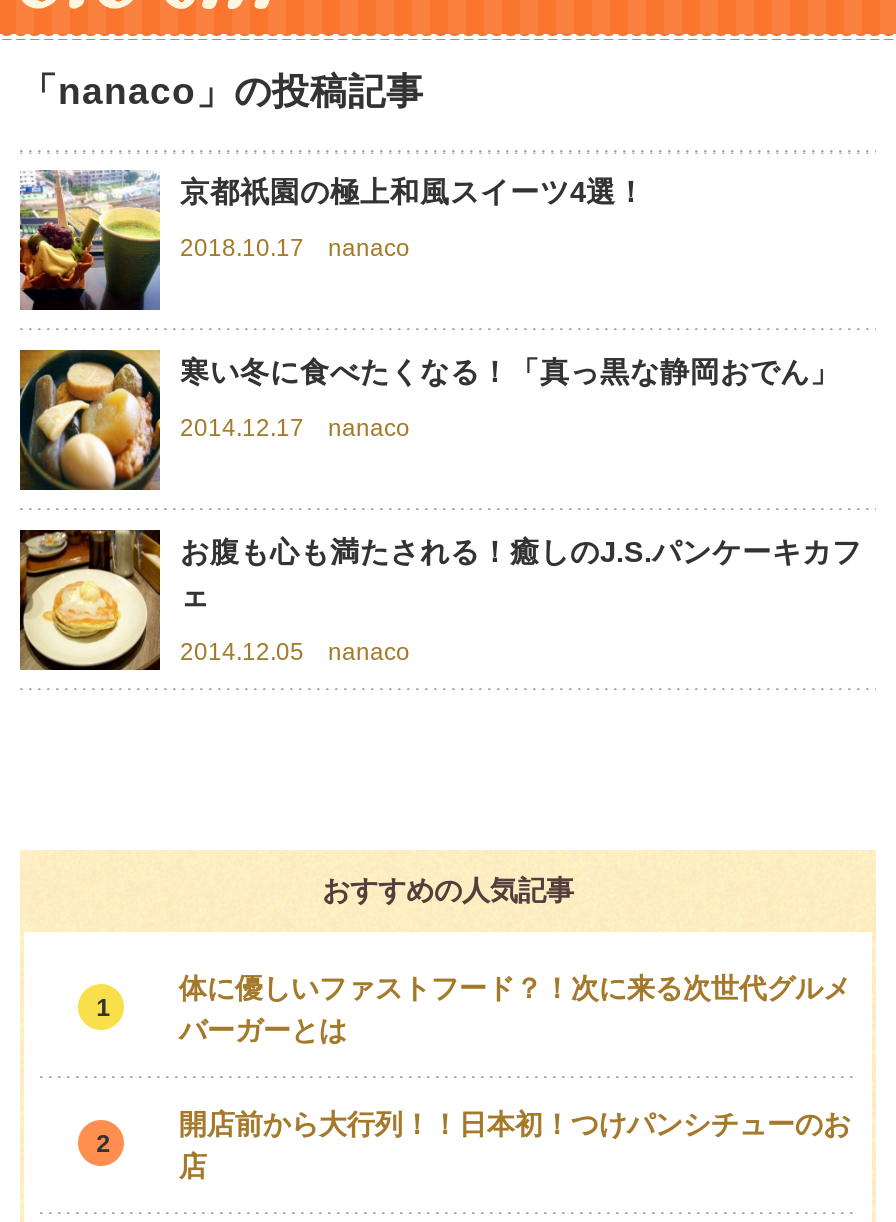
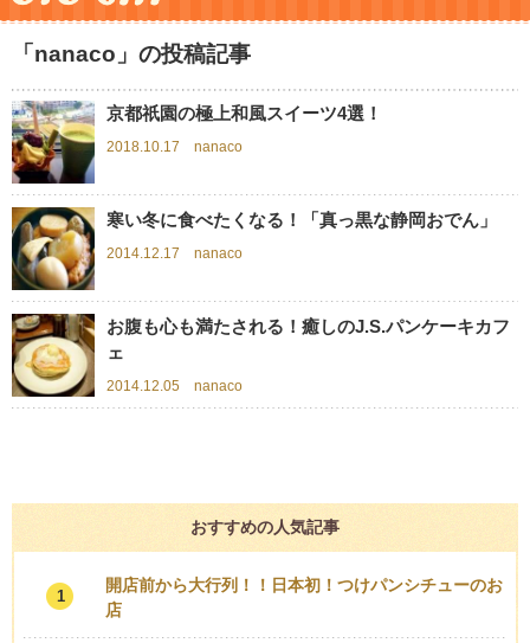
- 体に優しいファストフード？！次に来る次世代グルメ
- バーガーとは

- 2
